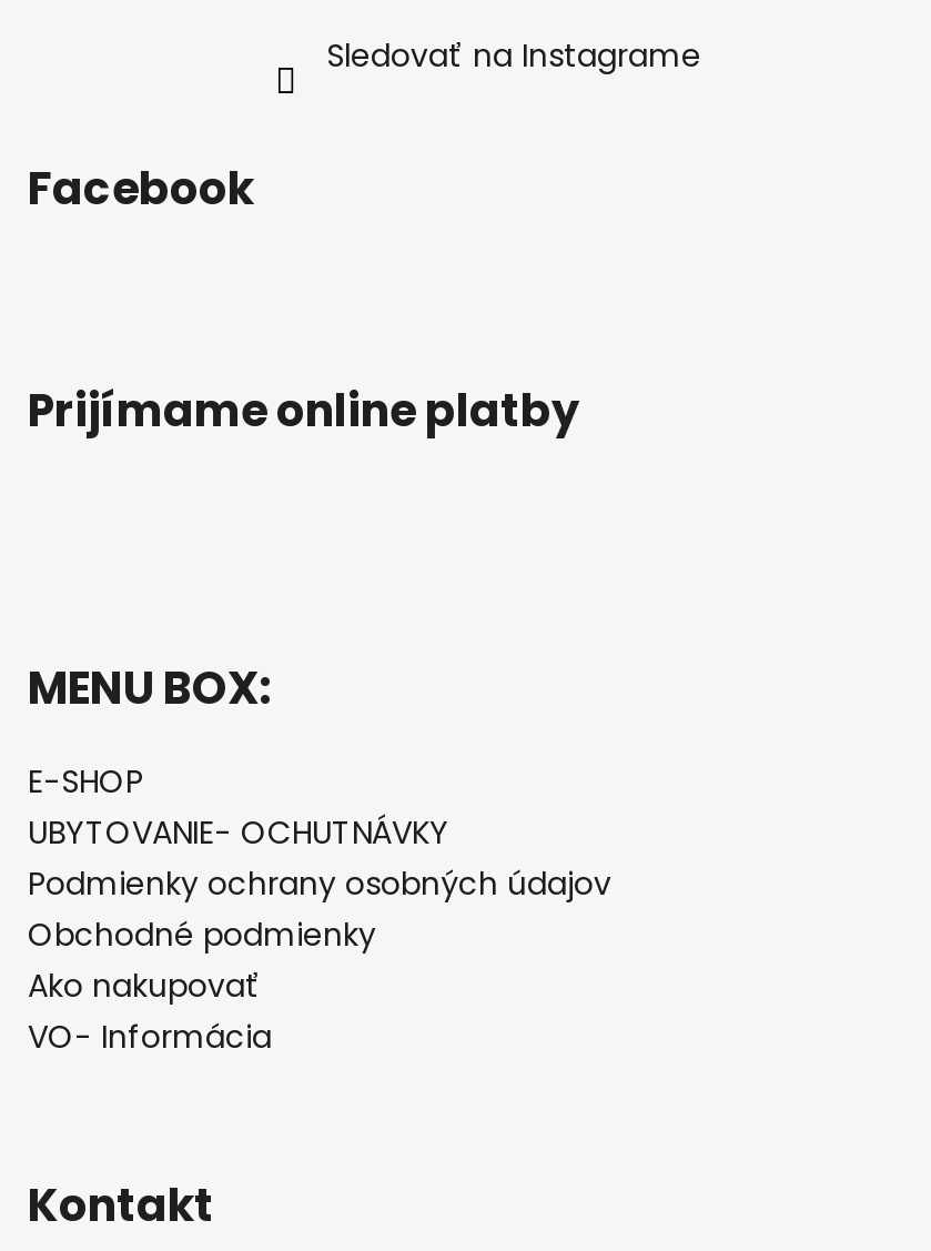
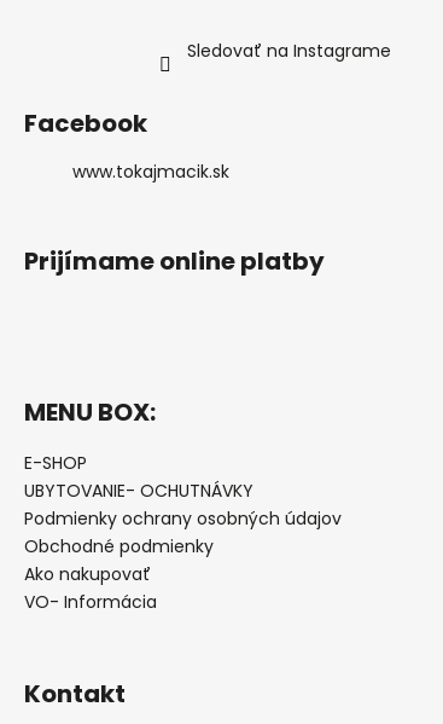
+ www.tokajmacik.sk
